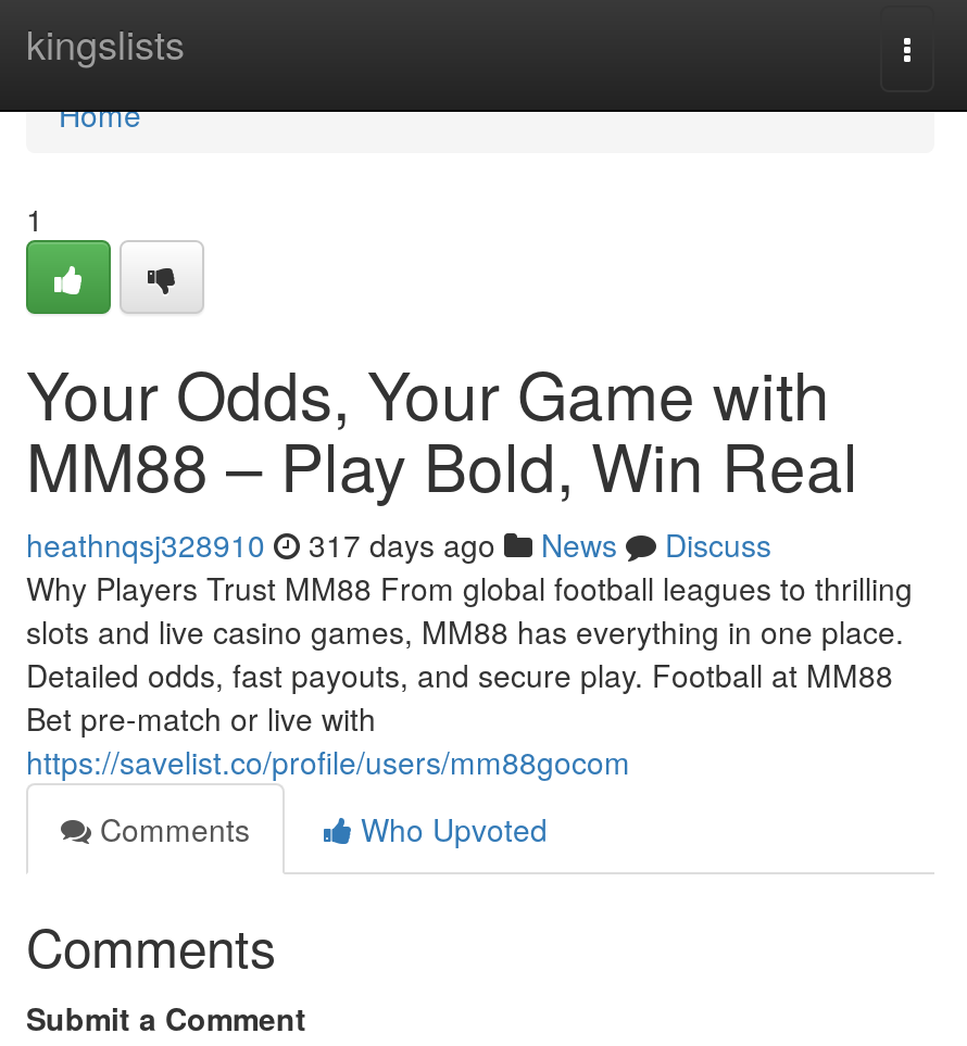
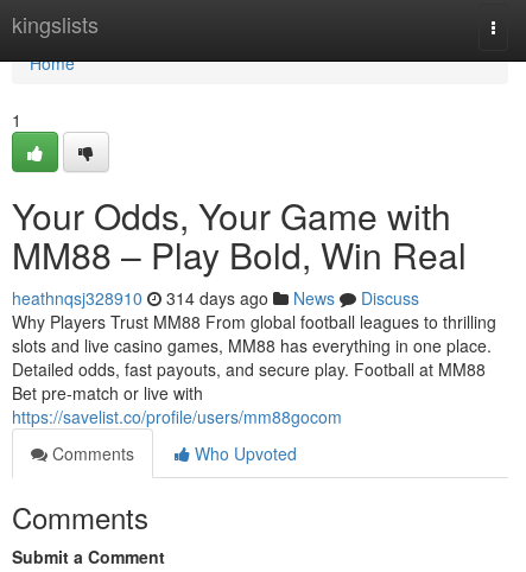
- heathnqsj328910 317 days ago News Discuss
+ heathnqsj328910 314 days ago News Discuss
